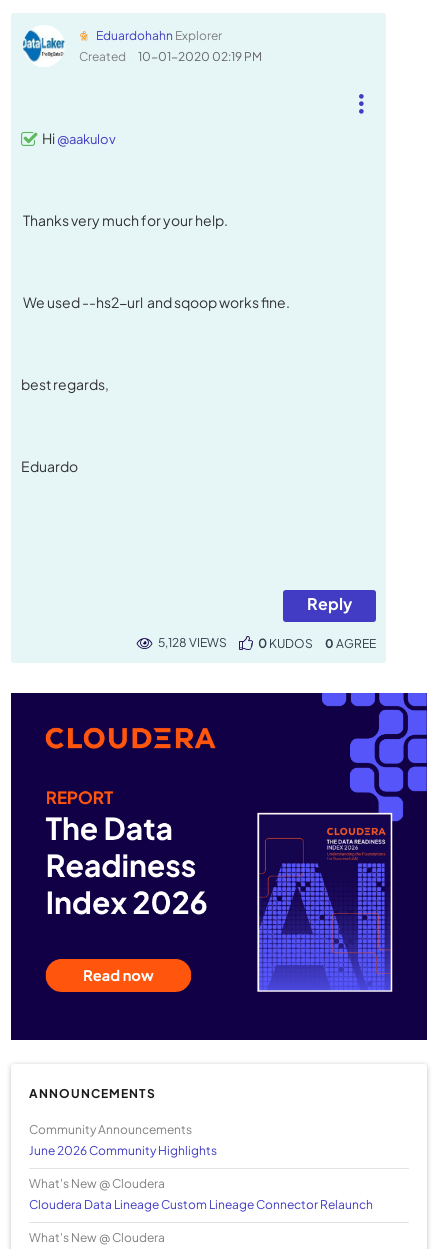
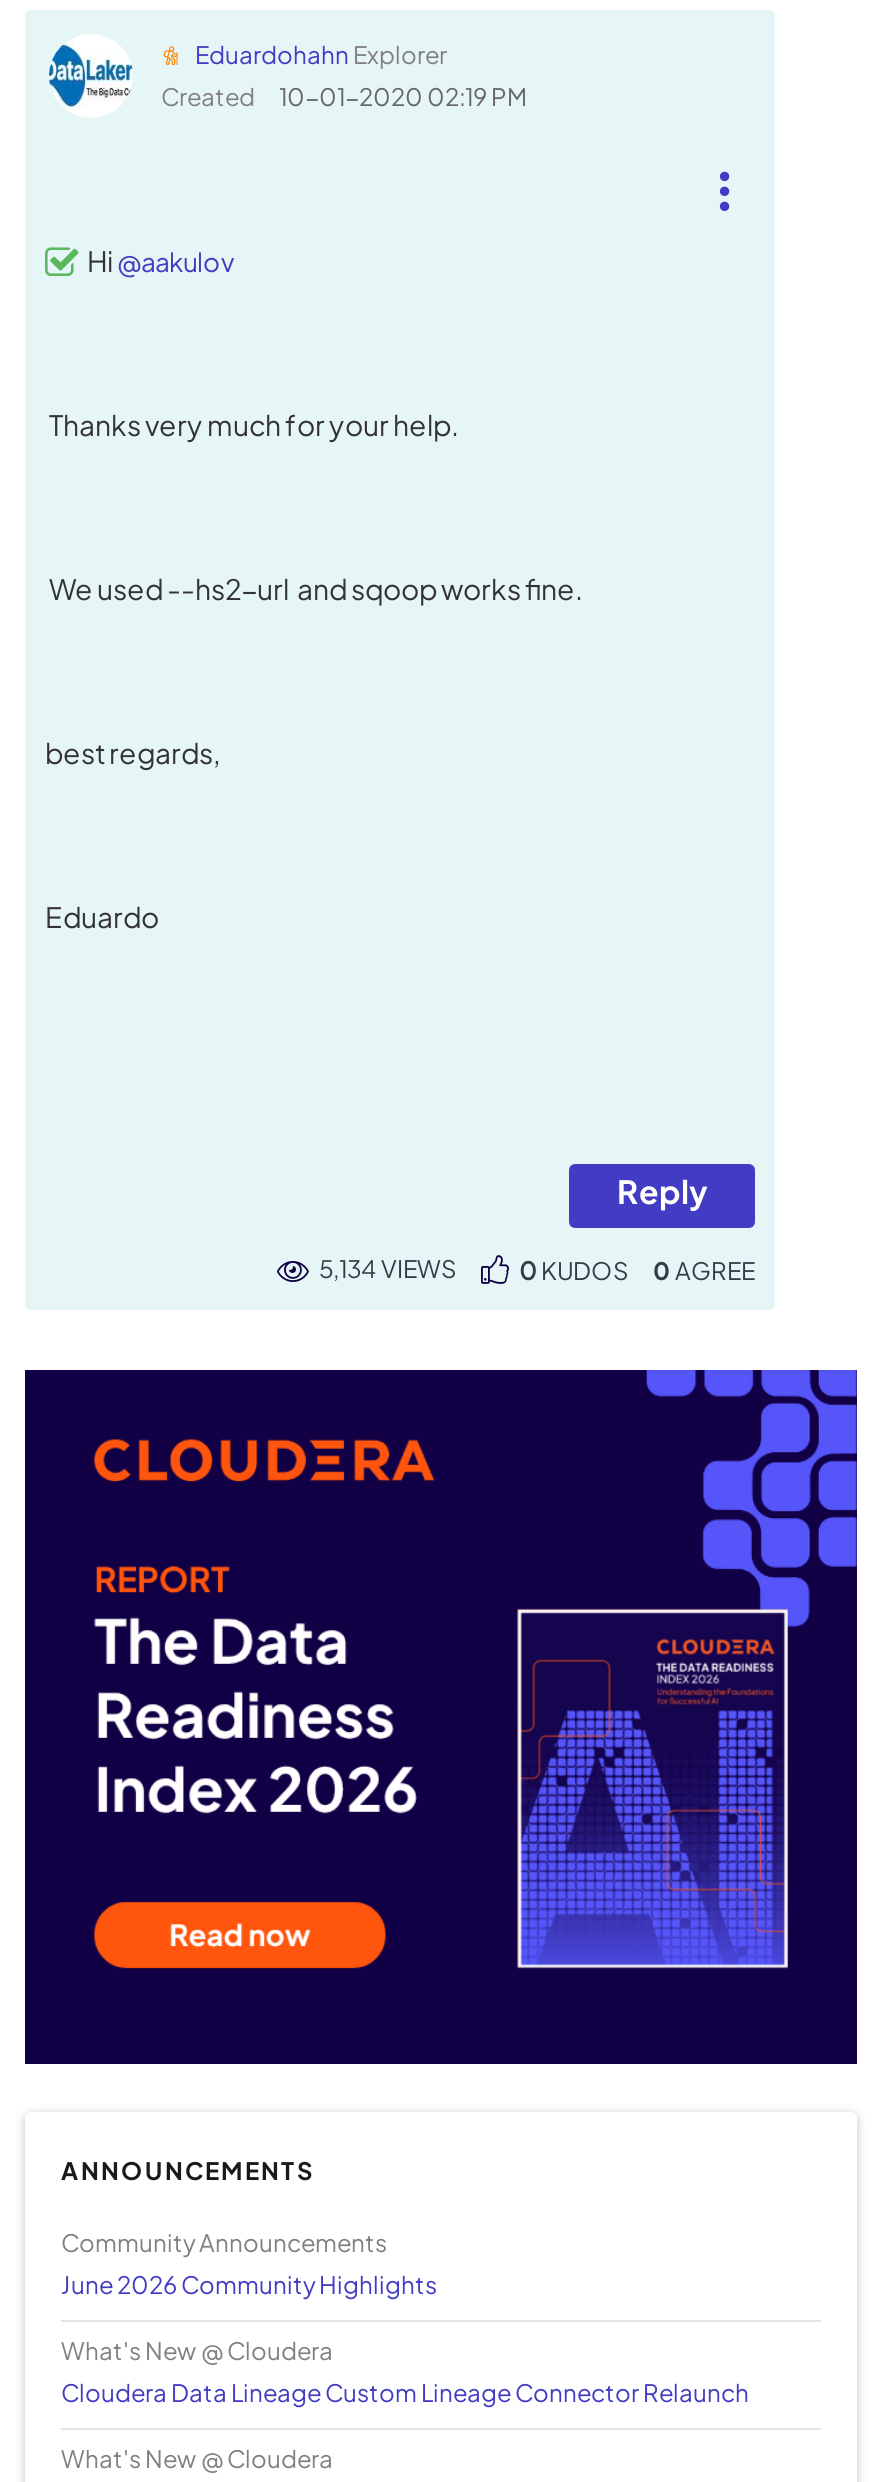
- 5,128 VIEWS
+ 5,134 VIEWS
